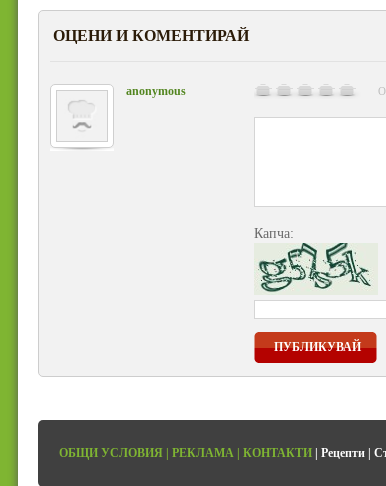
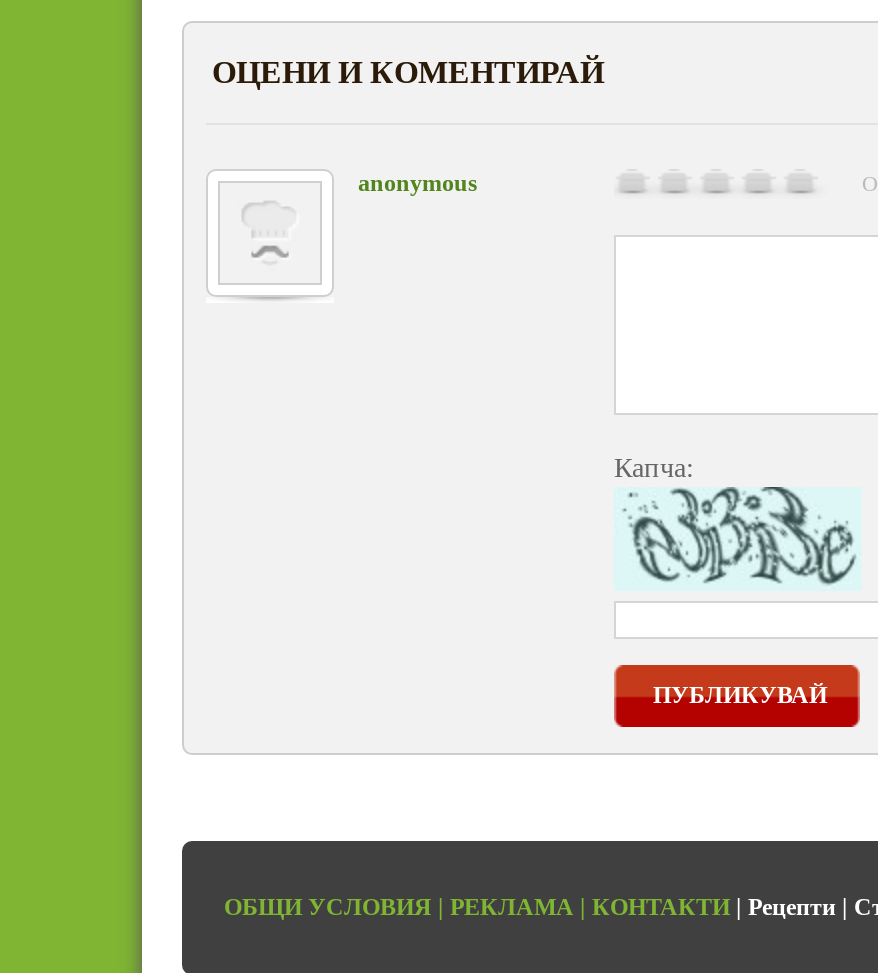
- [image]
+ [image]
